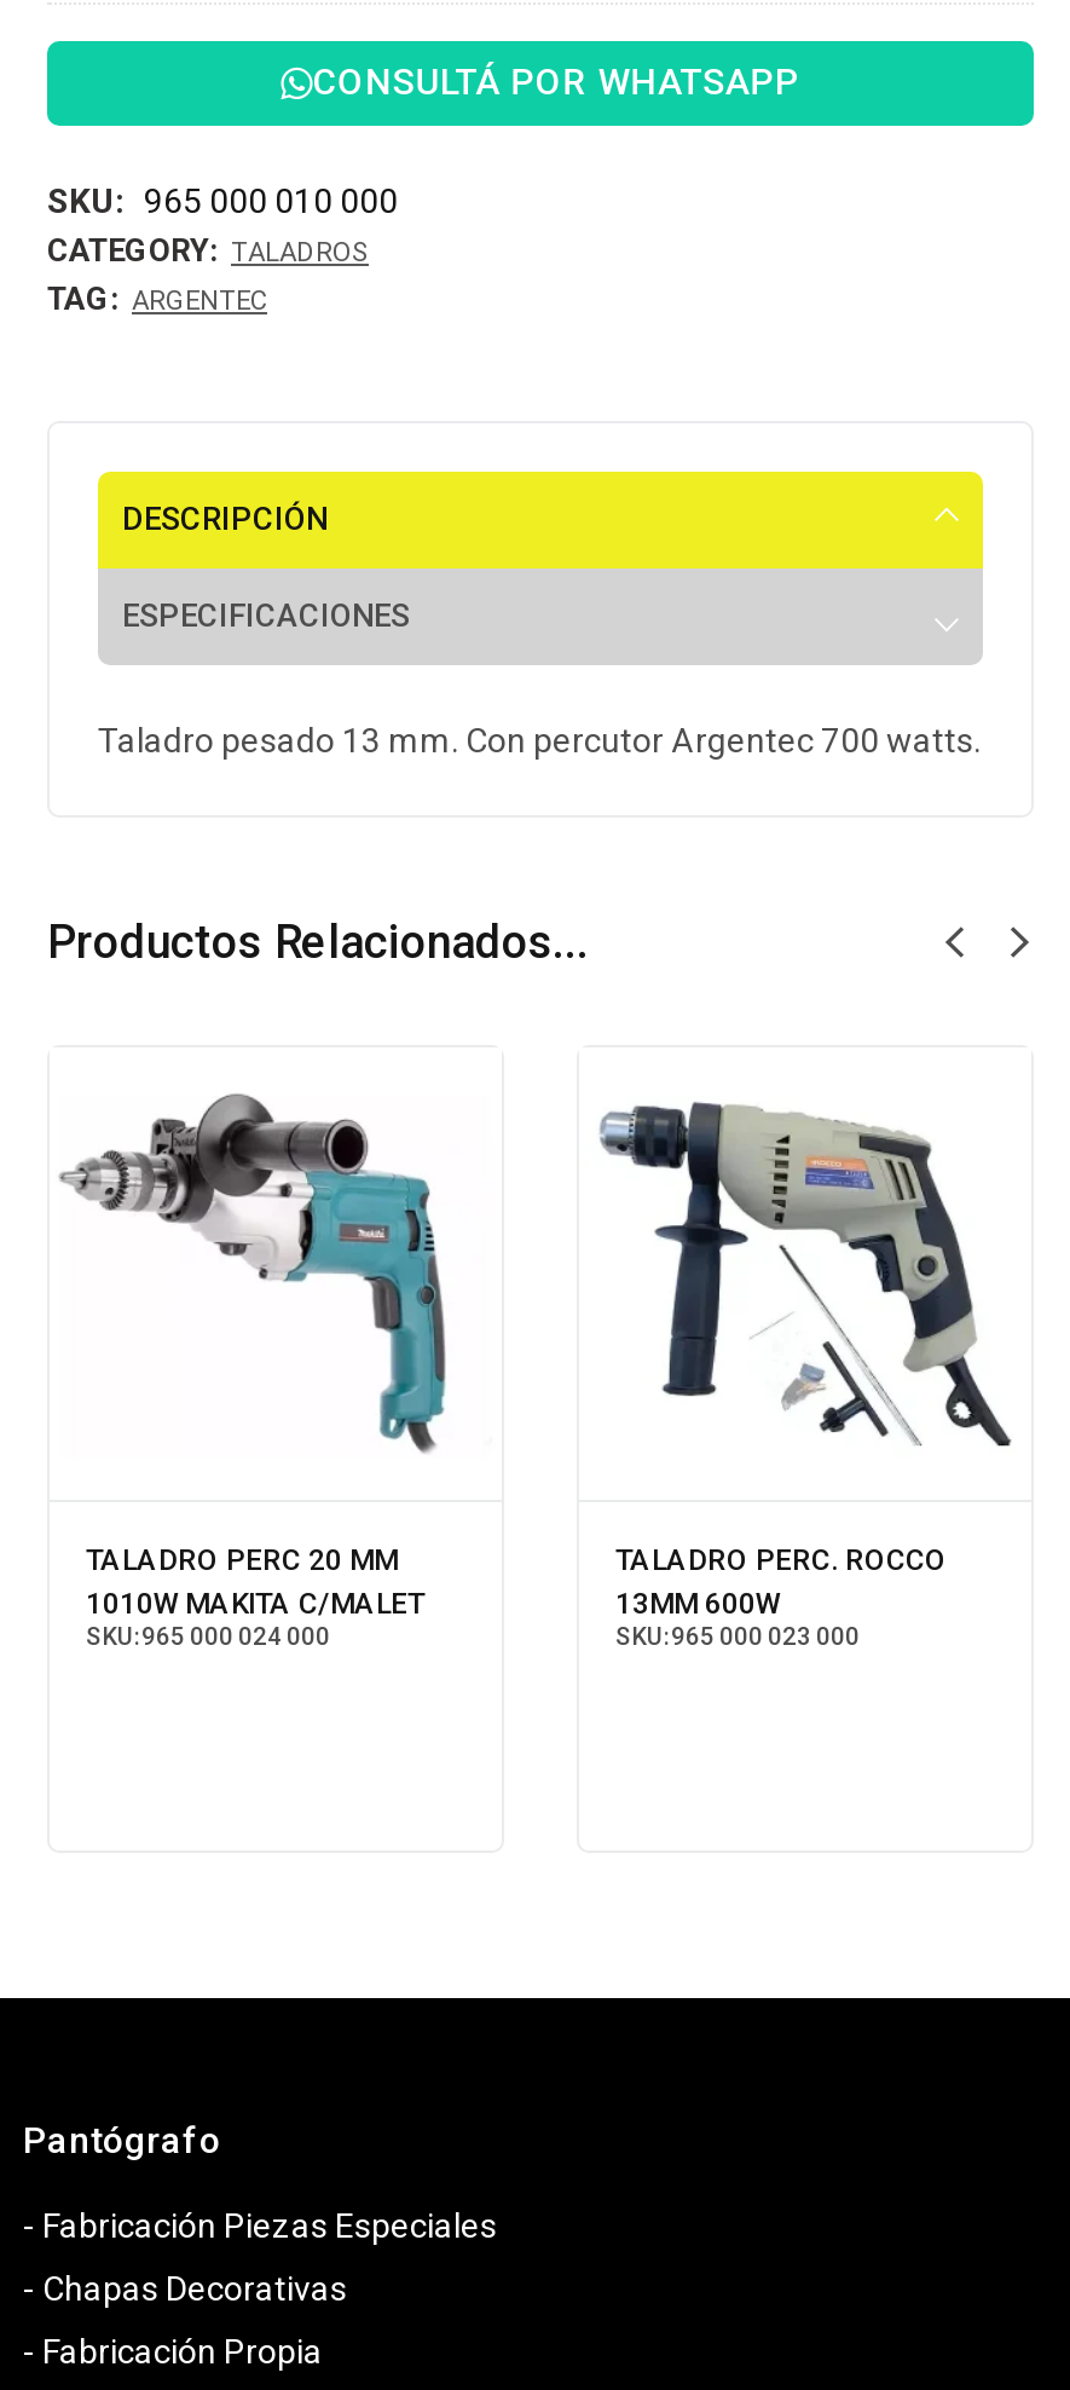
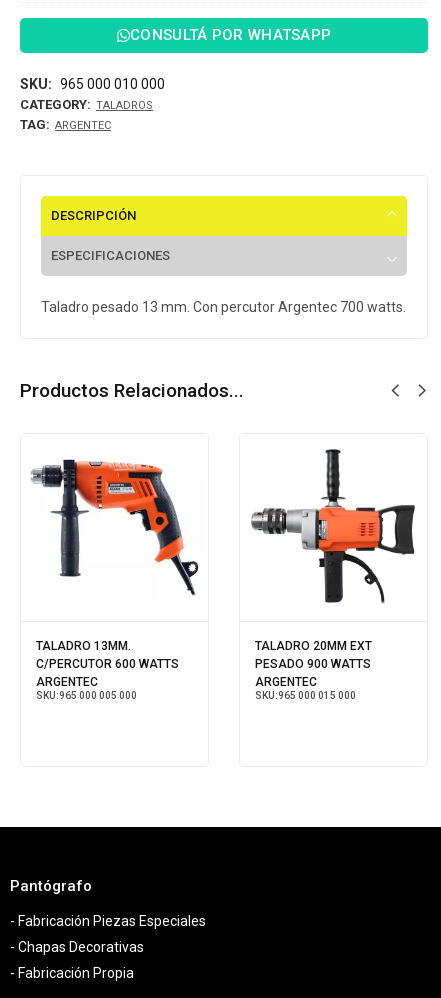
- [image]
- TALADRO PERC 20 MM
- 1010W MAKITA C/MALET
- SKU: 965 000 024 000
+ [image]
+ TALADRO 13MM.
+ C/PERCUTOR 600 WATTS
+ ARGENTEC
+ SKU: 965 000 005 000

- [image]
- TALADRO PERC. ROCCO
- 13MM 600W
- SKU: 965 000 023 000
+ [image]
+ TALADRO 20MM EXT
+ PESADO 900 WATTS
+ ARGENTEC
+ SKU: 965 000 015 000
